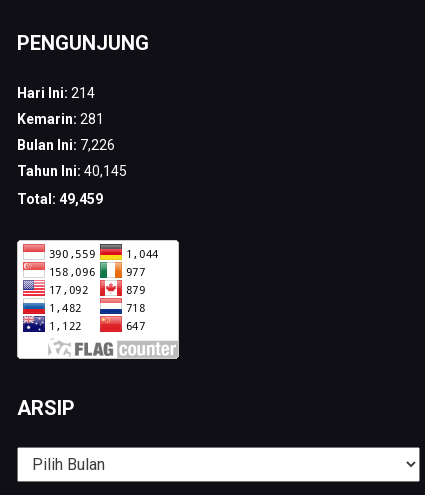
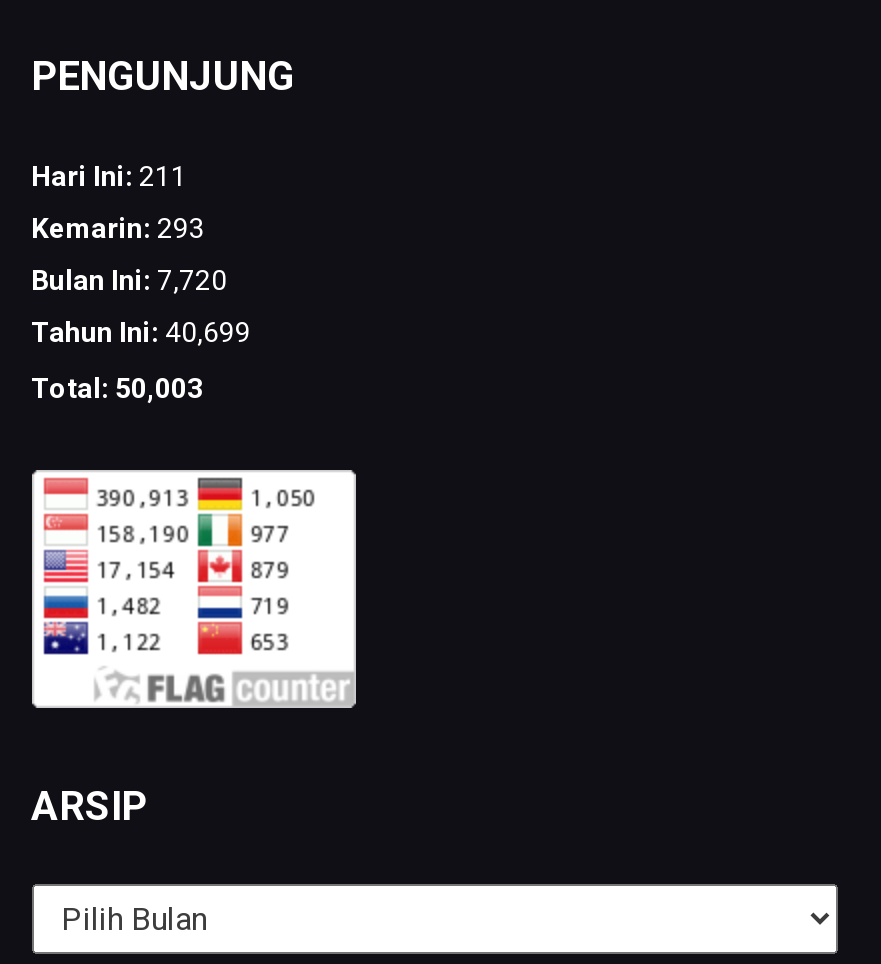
- Hari Ini: 214
+ Hari Ini: 211

- Kemarin: 281
+ Kemarin: 293

- Bulan Ini: 7,226
+ Bulan Ini: 7,720

- Tahun Ini: 40,145
+ Tahun Ini: 40,699

- Total: 49,459
+ Total: 50,003
